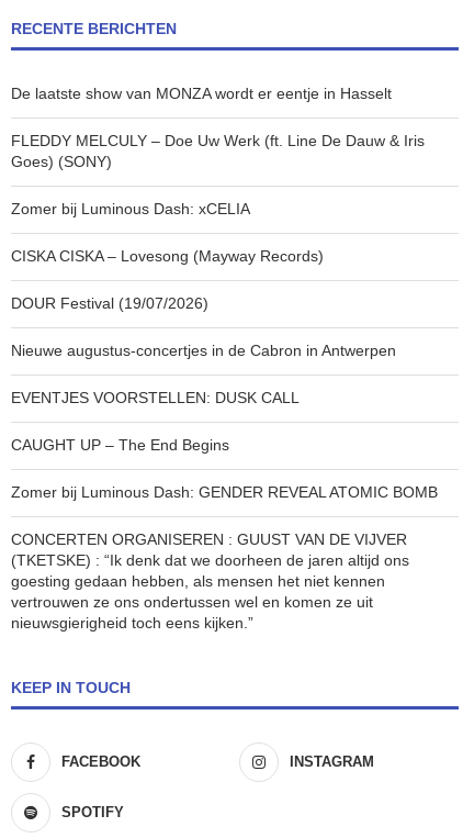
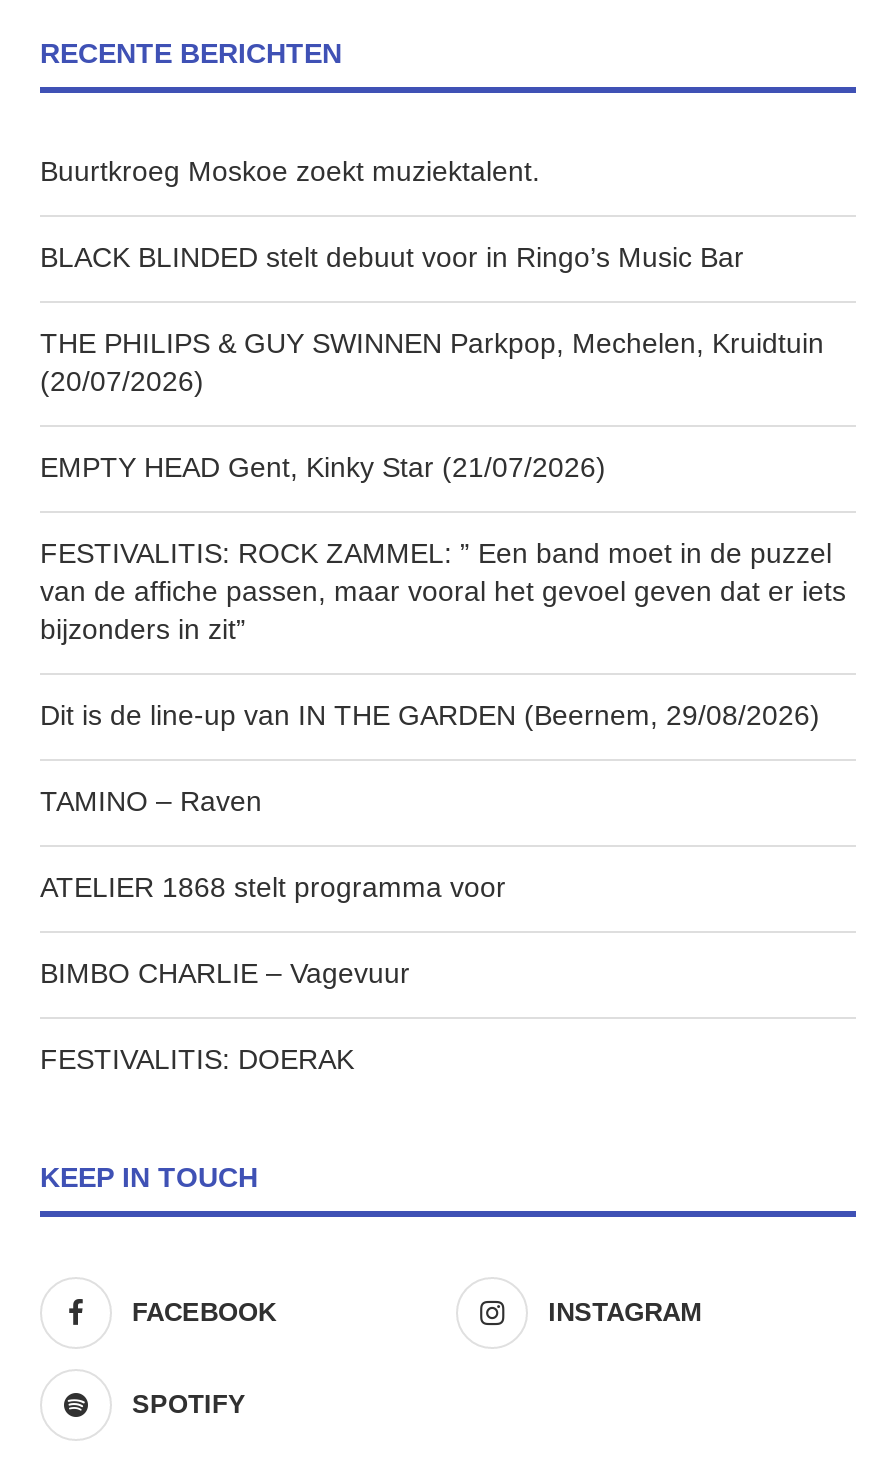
- De laatste show van MONZA wordt er eentje in Hasselt
+ Buurtkroeg Moskoe zoekt muziektalent.

- FLEDDY MELCULY – Doe Uw Werk (ft. Line De Dauw & Iris
- Goes) (SONY)
+ BLACK BLINDED stelt debuut voor in Ringo’s Music Bar

- Zomer bij Luminous Dash: xCELIA
+ THE PHILIPS & GUY SWINNEN Parkpop, Mechelen, Kruidtuin
+ (20/07/2026)

- CISKA CISKA – Lovesong (Mayway Records)
+ EMPTY HEAD Gent, Kinky Star (21/07/2026)

- DOUR Festival (19/07/2026)
+ FESTIVALITIS: ROCK ZAMMEL: ” Een band moet in de puzzel
+ van de affiche passen, maar vooral het gevoel geven dat er iets
+ bijzonders in zit”

- Nieuwe augustus-concertjes in de Cabron in Antwerpen
+ Dit is de line-up van IN THE GARDEN (Beernem, 29/08/2026)

- EVENTJES VOORSTELLEN: DUSK CALL
+ TAMINO – Raven

- CAUGHT UP – The End Begins
+ ATELIER 1868 stelt programma voor

- Zomer bij Luminous Dash: GENDER REVEAL ATOMIC BOMB
+ BIMBO CHARLIE – Vagevuur

- CONCERTEN ORGANISEREN : GUUST VAN DE VIJVER
- (TKETSKE) : “Ik denk dat we doorheen de jaren altijd ons
- goesting gedaan hebben, als mensen het niet kennen
- vertrouwen ze ons ondertussen wel en komen ze uit
- nieuwsgierigheid toch eens kijken.”
+ FESTIVALITIS: DOERAK
